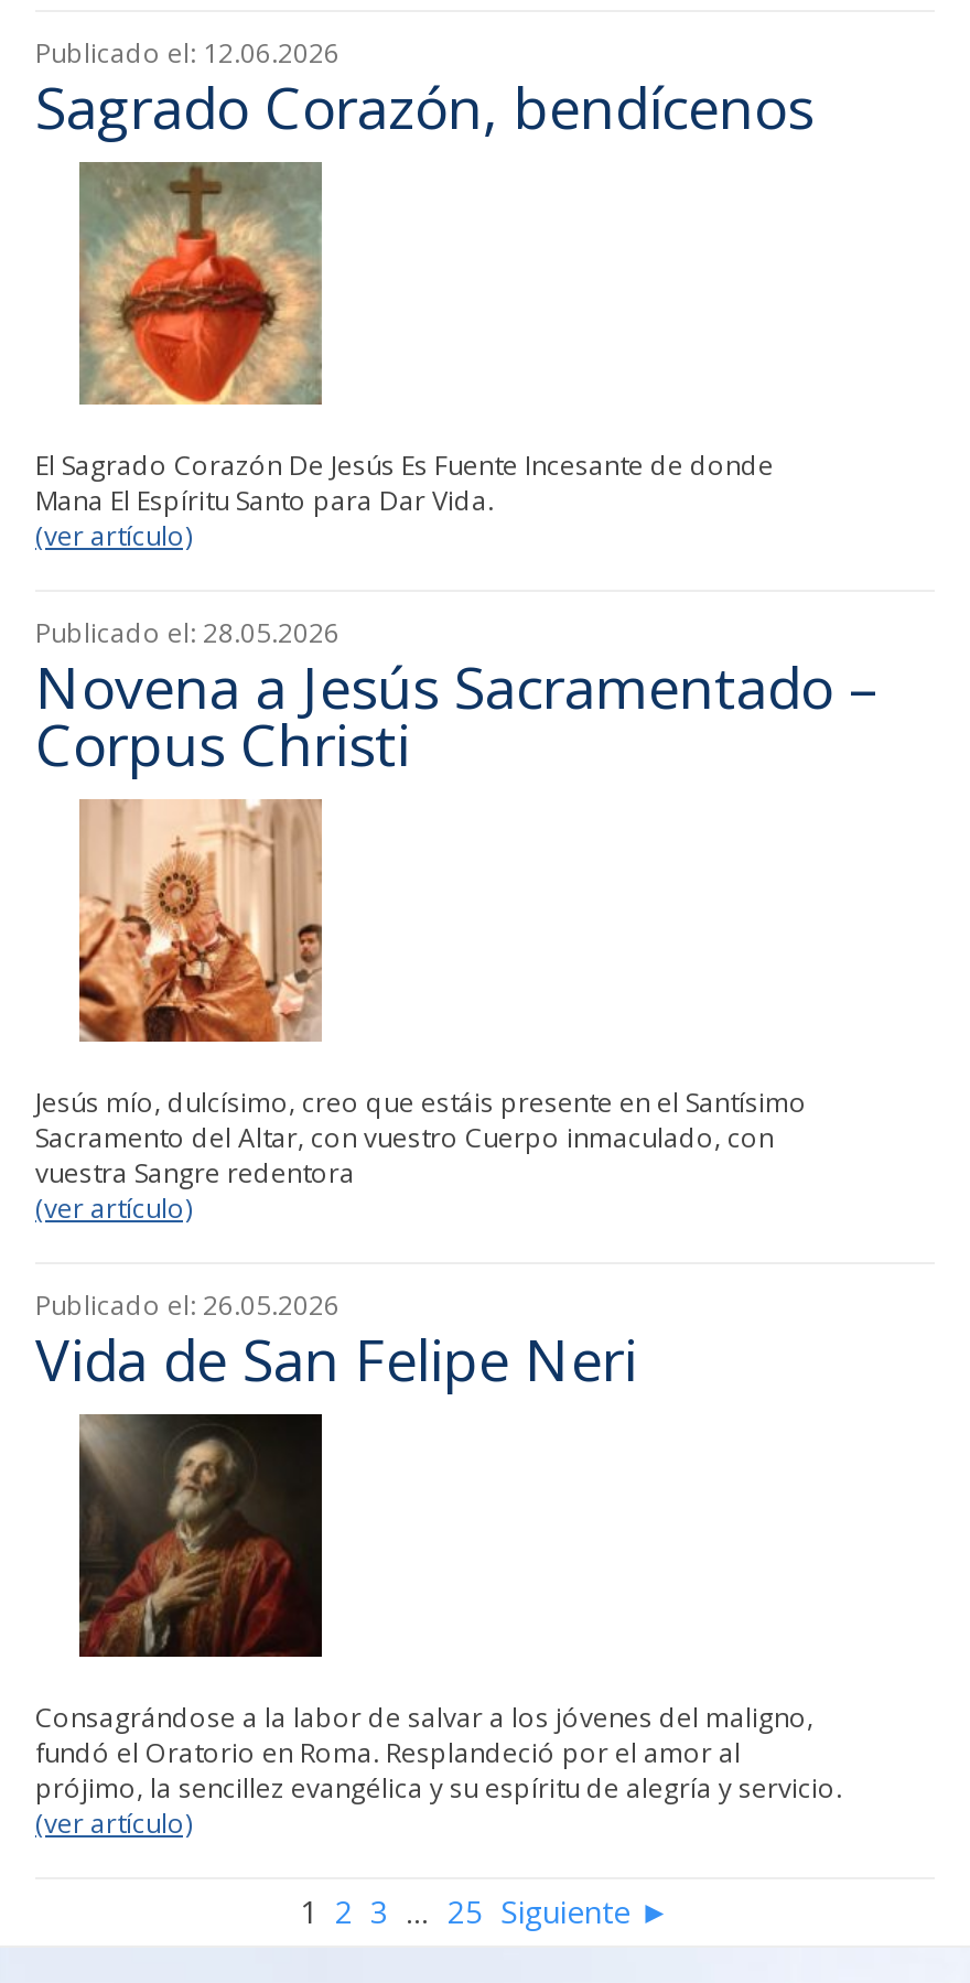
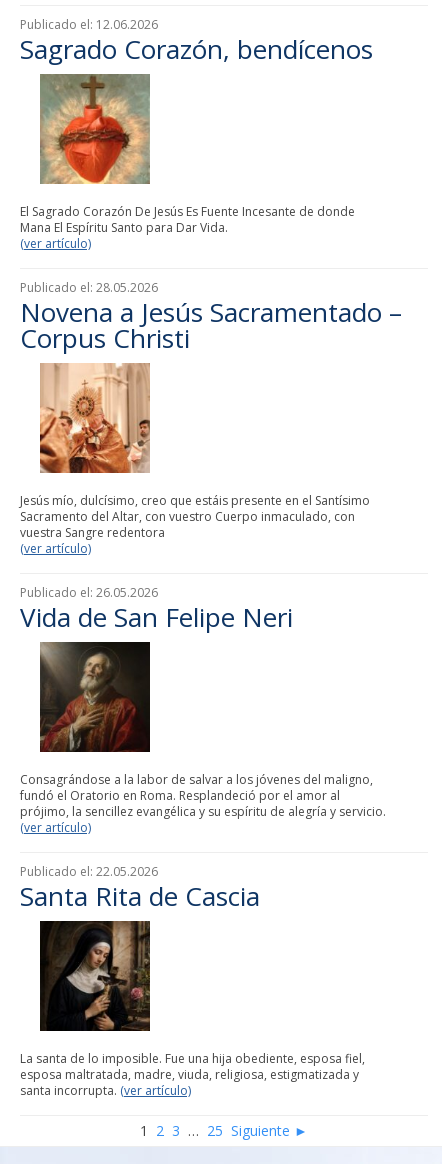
+ Publicado el: 22.05.2026
+ Santa Rita de Cascia

+ [image]
+ La santa de lo imposible. Fue una hija obediente, esposa fiel,
+ esposa maltratada, madre, viuda, religiosa, estigmatizada y
+ santa incorrupta. (ver artículo)
